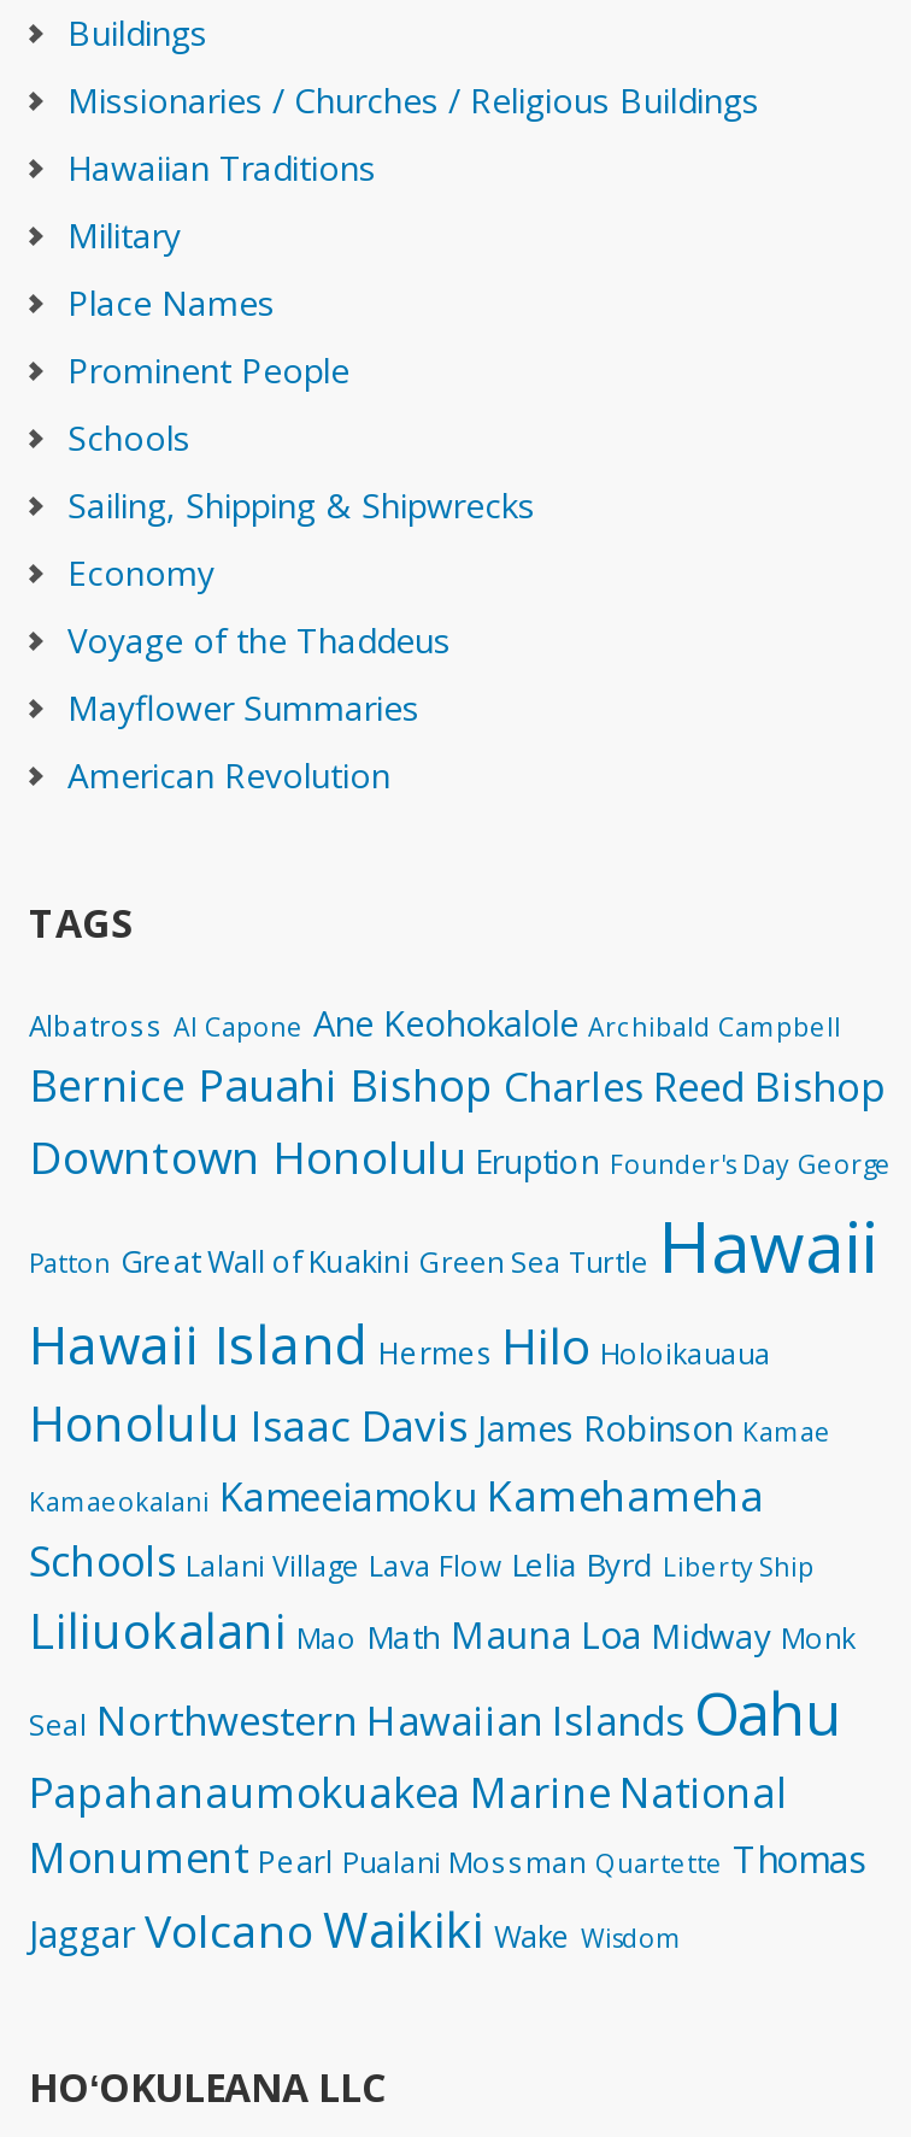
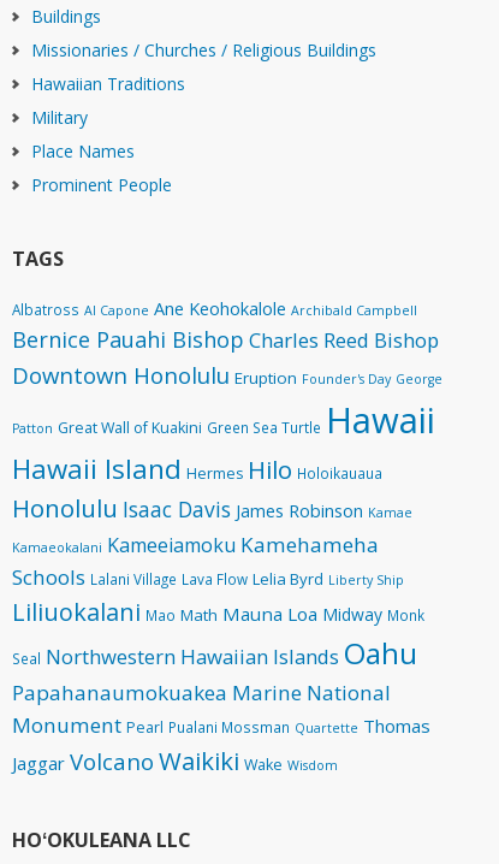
- Schools
- Sailing, Shipping & Shipwrecks
- Economy
- Voyage of the Thaddeus
- Mayflower Summaries
- American Revolution
